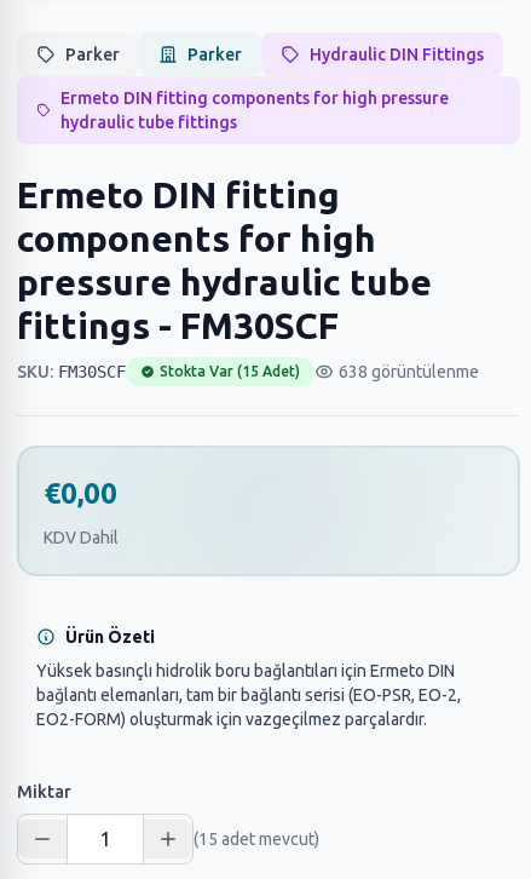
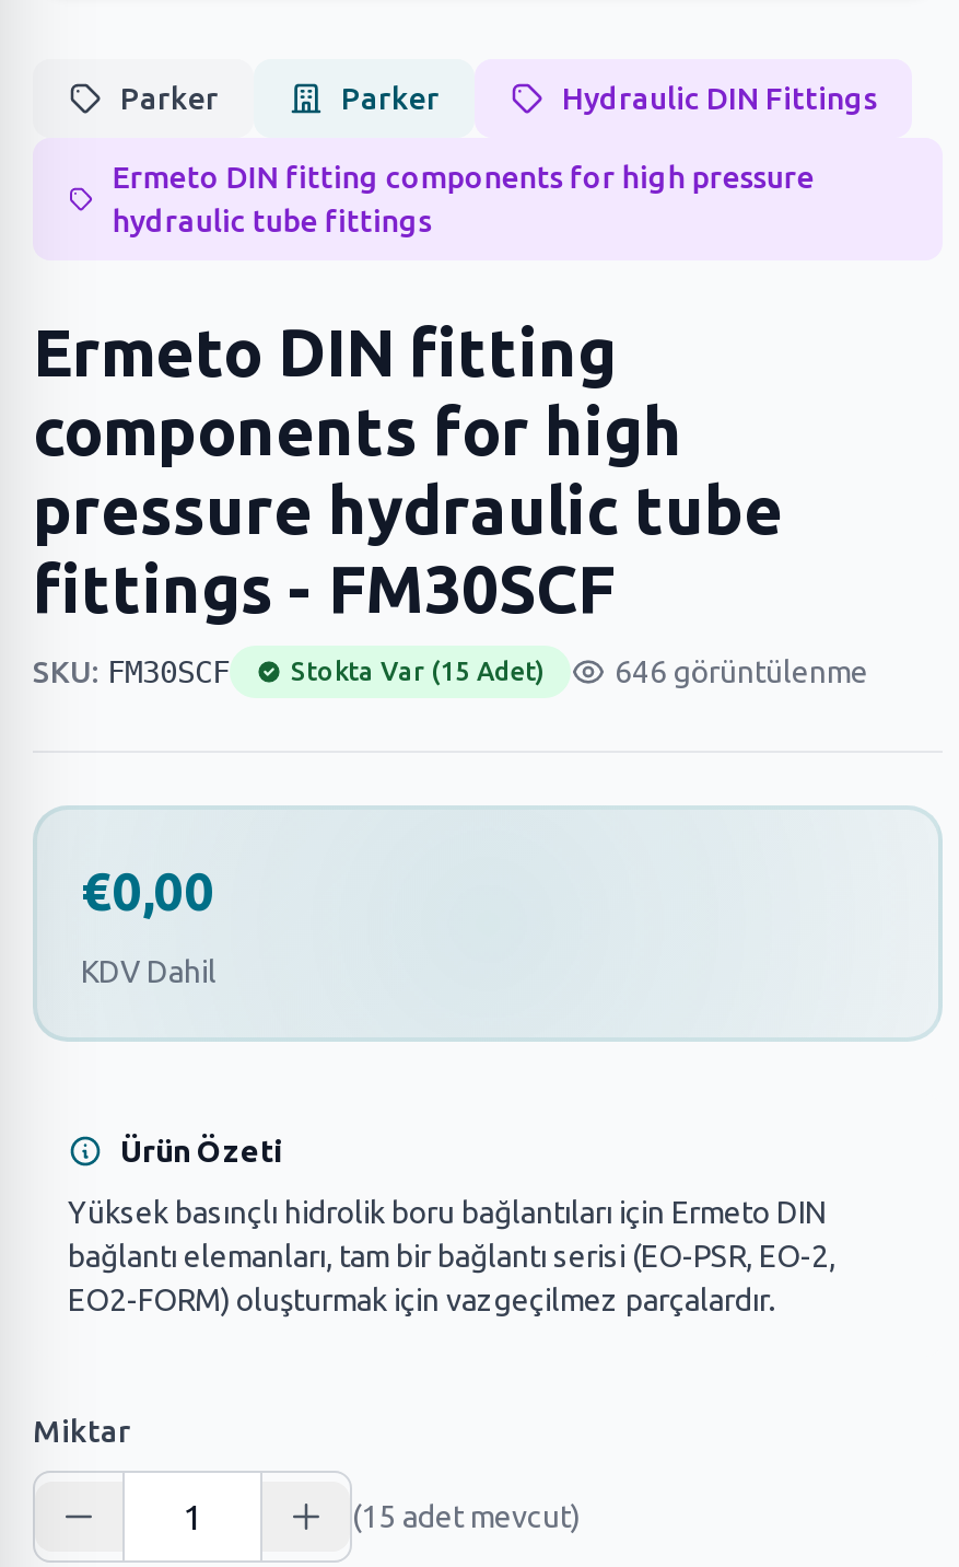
- 638 görüntülenme
+ 646 görüntülenme
